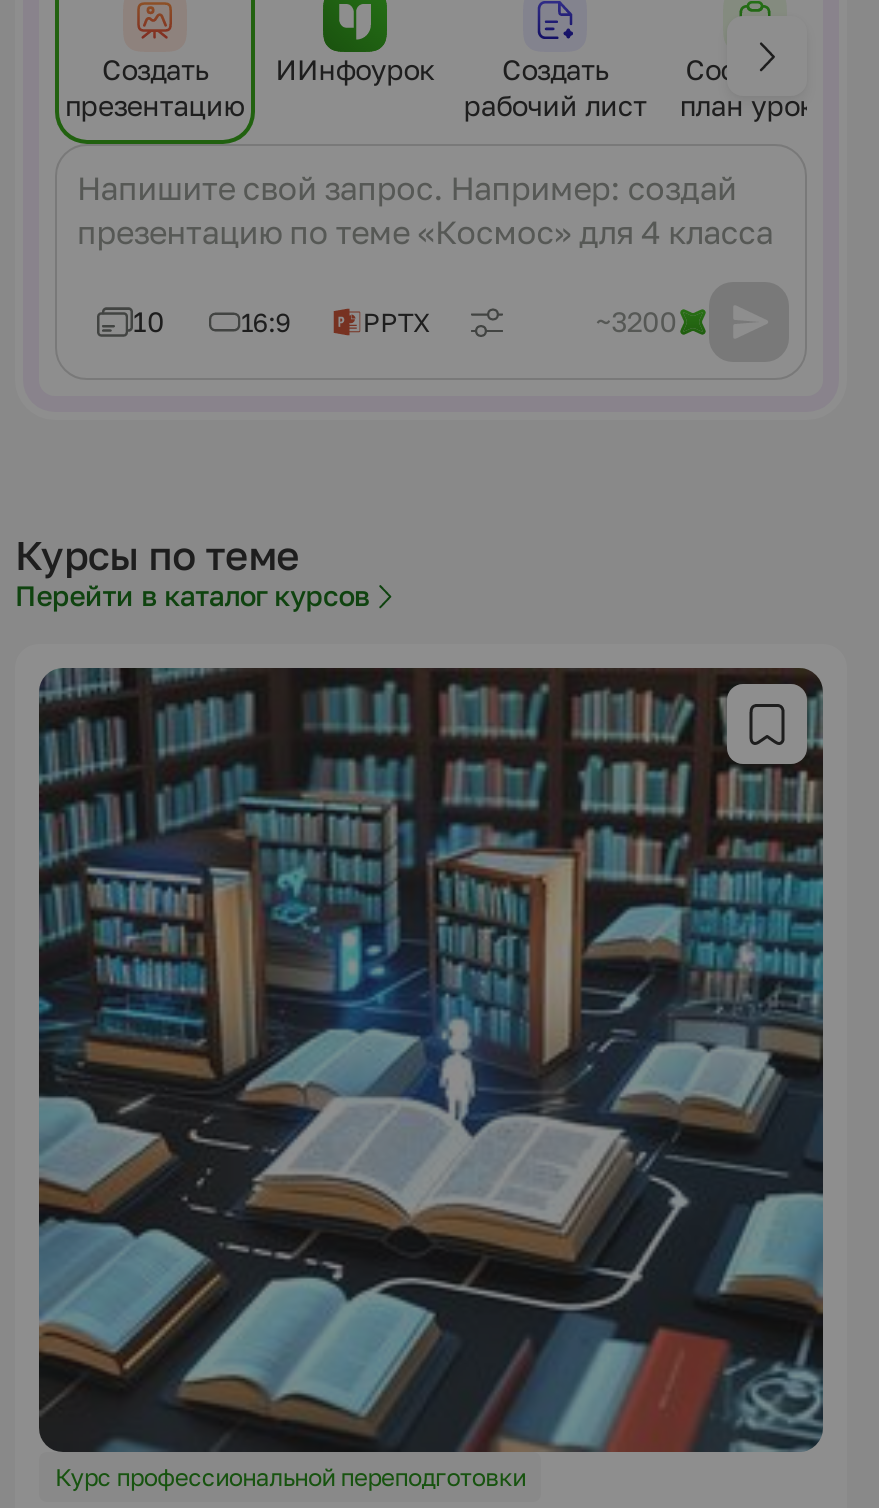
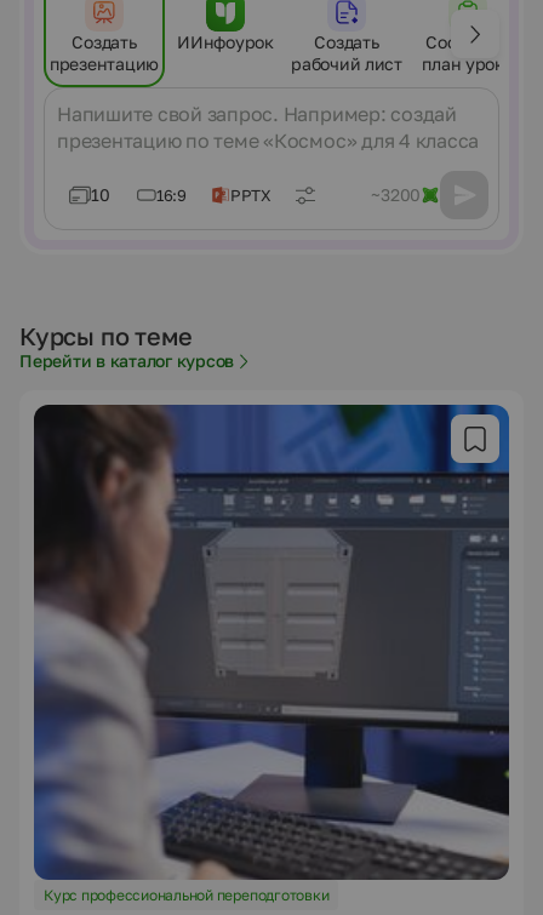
- [image]
+ [image]
